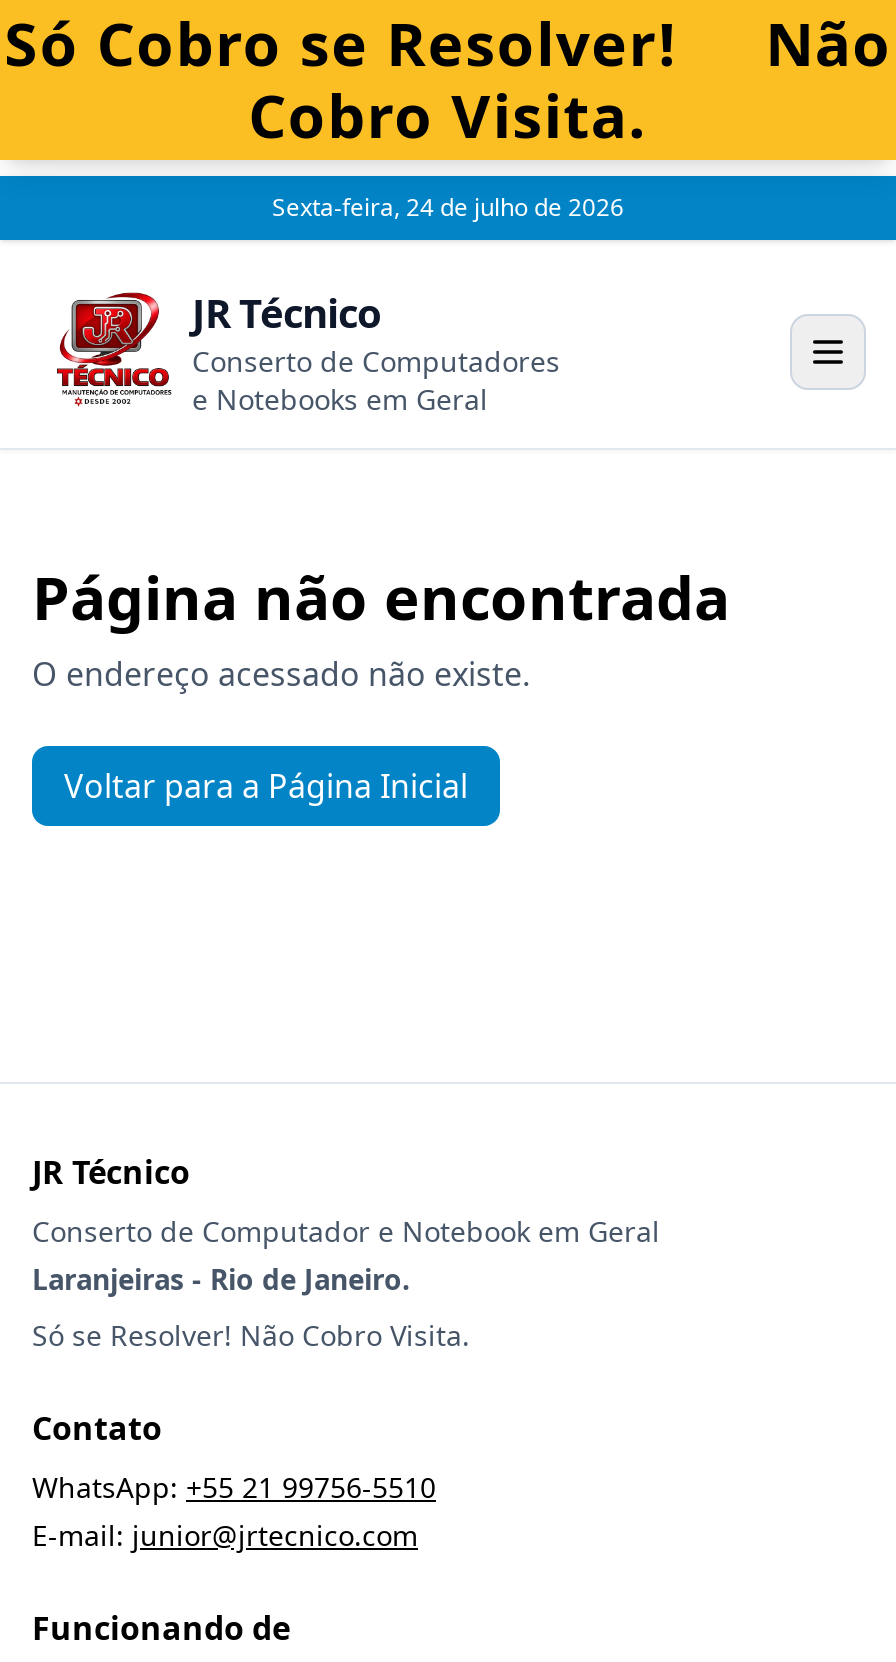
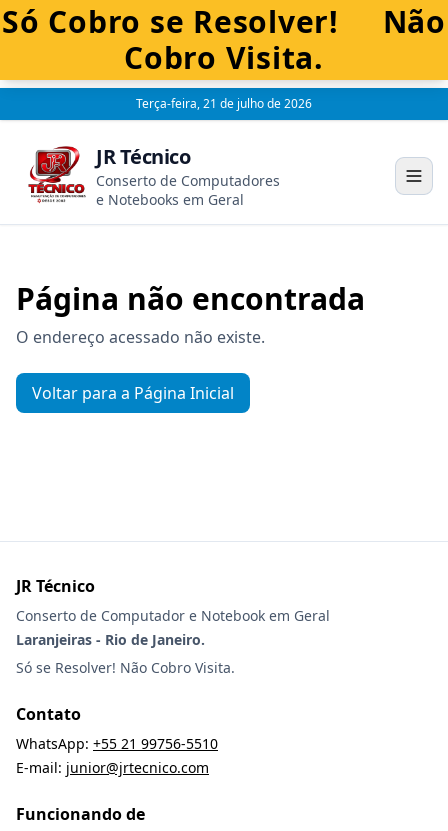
- Sexta-feira, 24 de julho de 2026
+ Terça-feira, 21 de julho de 2026
